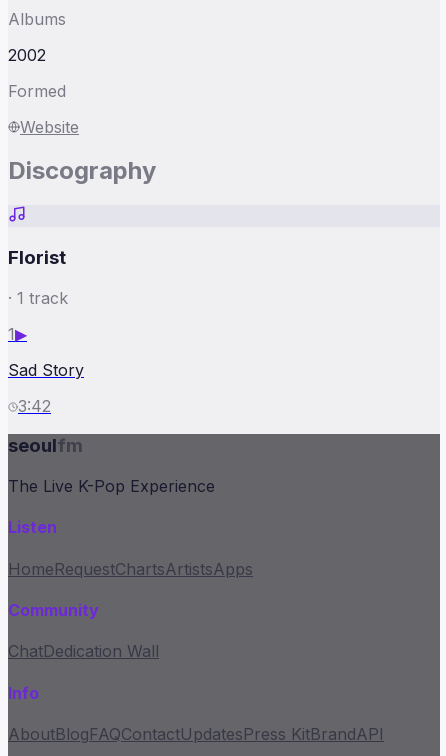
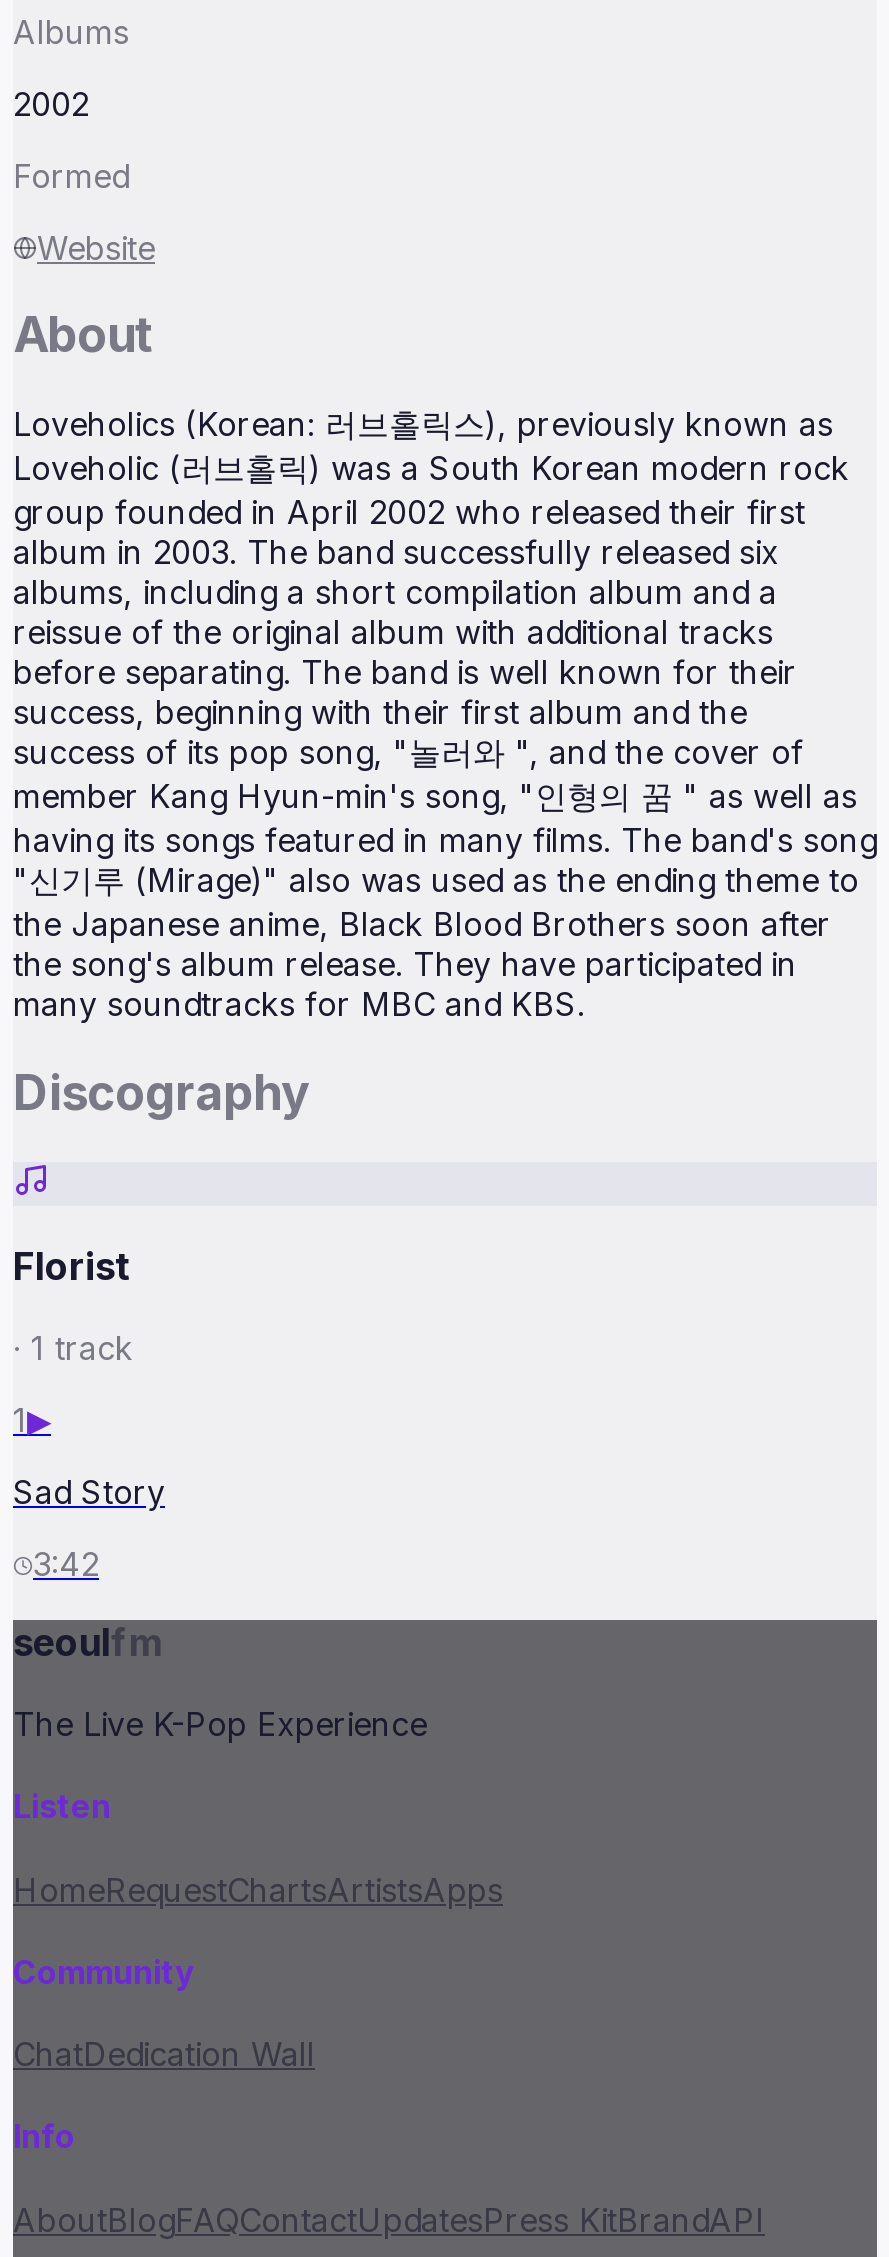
+ About
+ Loveholics (Korean: 러브홀릭스), previously known as
+ Loveholic (러브홀릭) was a South Korean modern rock
+ group founded in April 2002 who released their first
+ album in 2003. The band successfully released six
+ albums, including a short compilation album and a
+ reissue of the original album with additional tracks
+ before separating. The band is well known for their
+ success, beginning with their first album and the
+ success of its pop song, "놀러와 ", and the cover of
+ member Kang Hyun-min's song, "인형의 꿈 " as well as
+ having its songs featured in many films. The band's song
+ "신기루 (Mirage)" also was used as the ending theme to
+ the Japanese anime, Black Blood Brothers soon after
+ the song's album release. They have participated in
+ many soundtracks for MBC and KBS.
